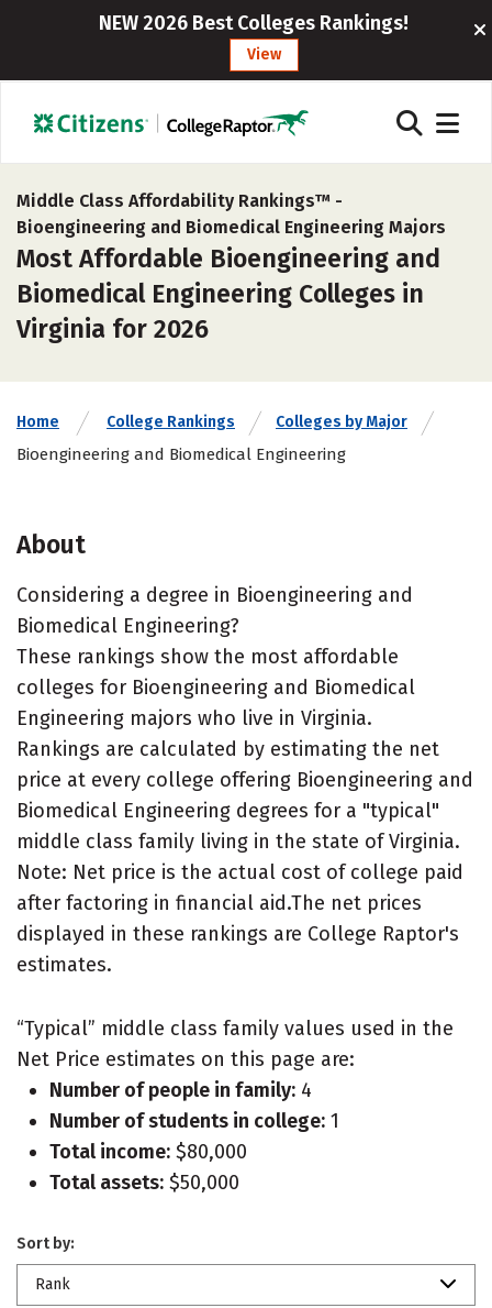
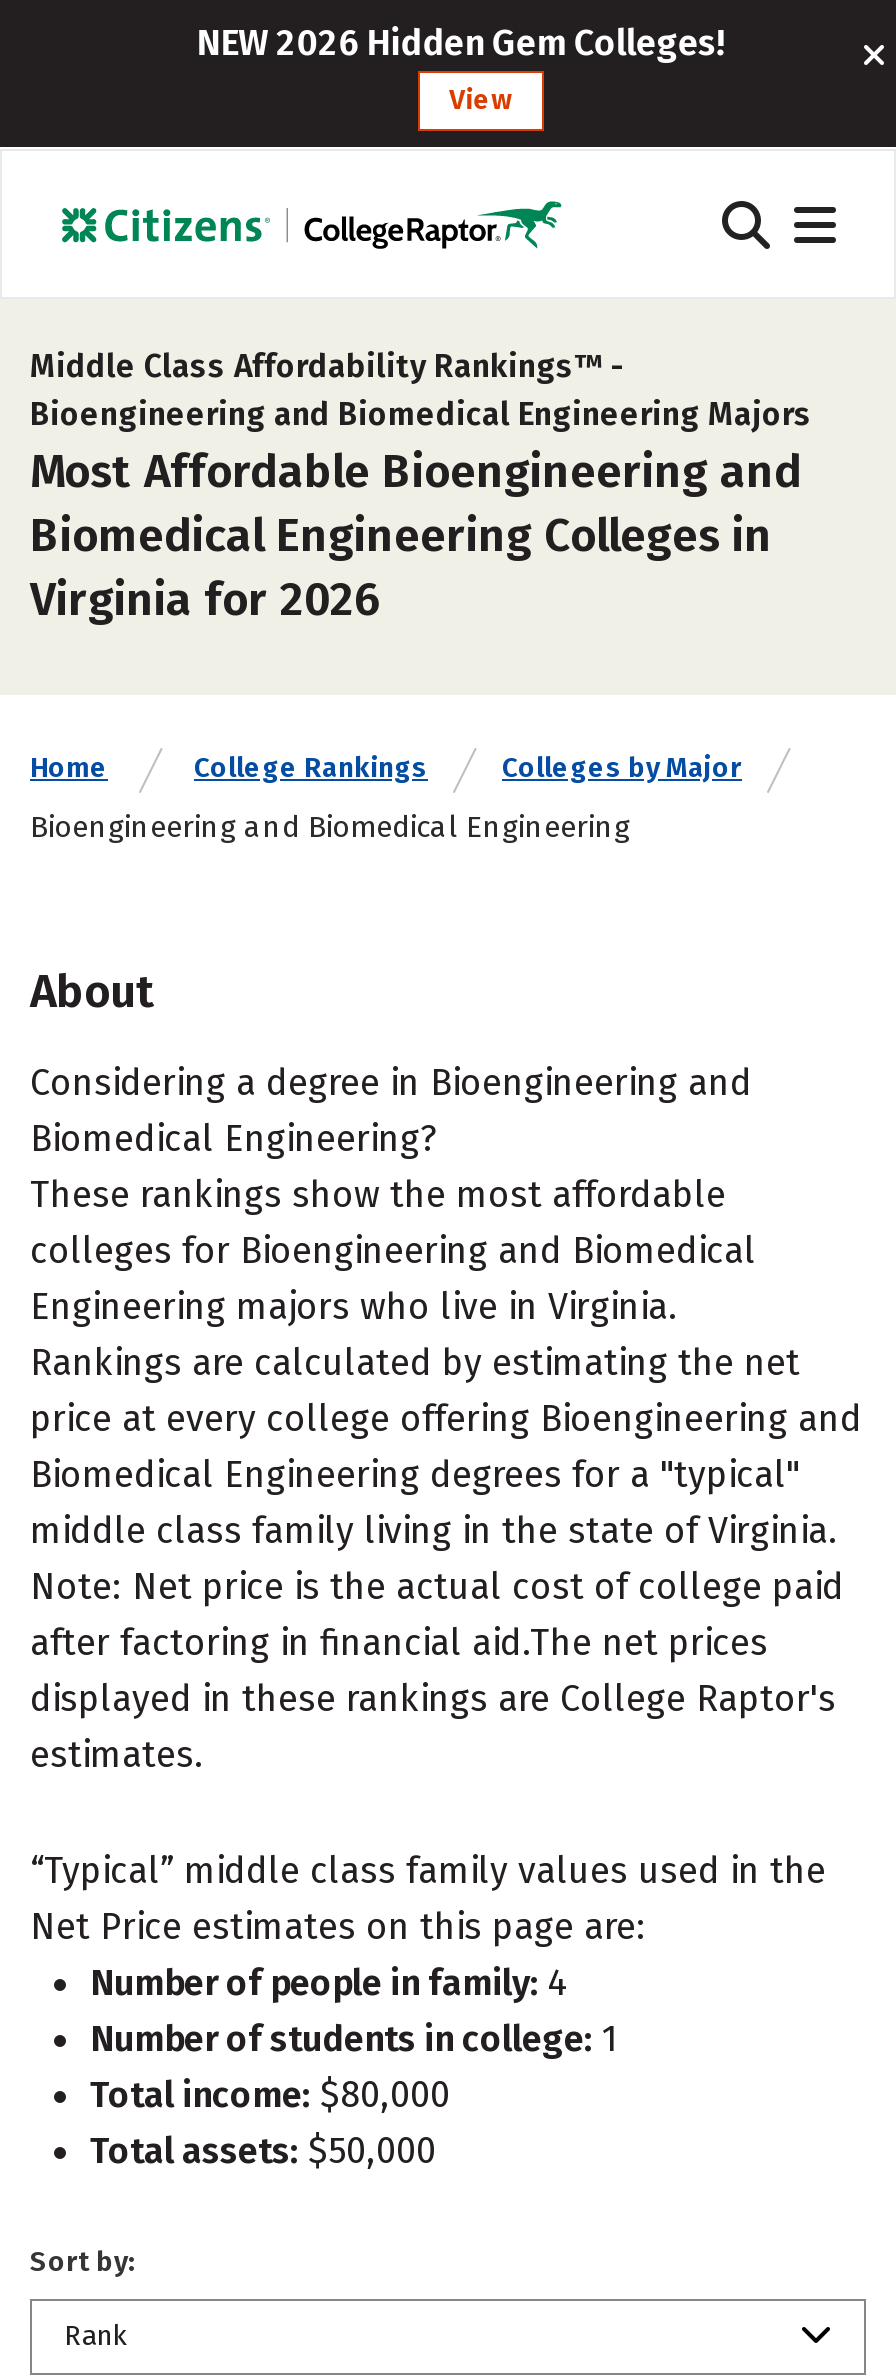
- NEW 2026 Best Colleges Rankings!
+ NEW 2026 Hidden Gem Colleges!
